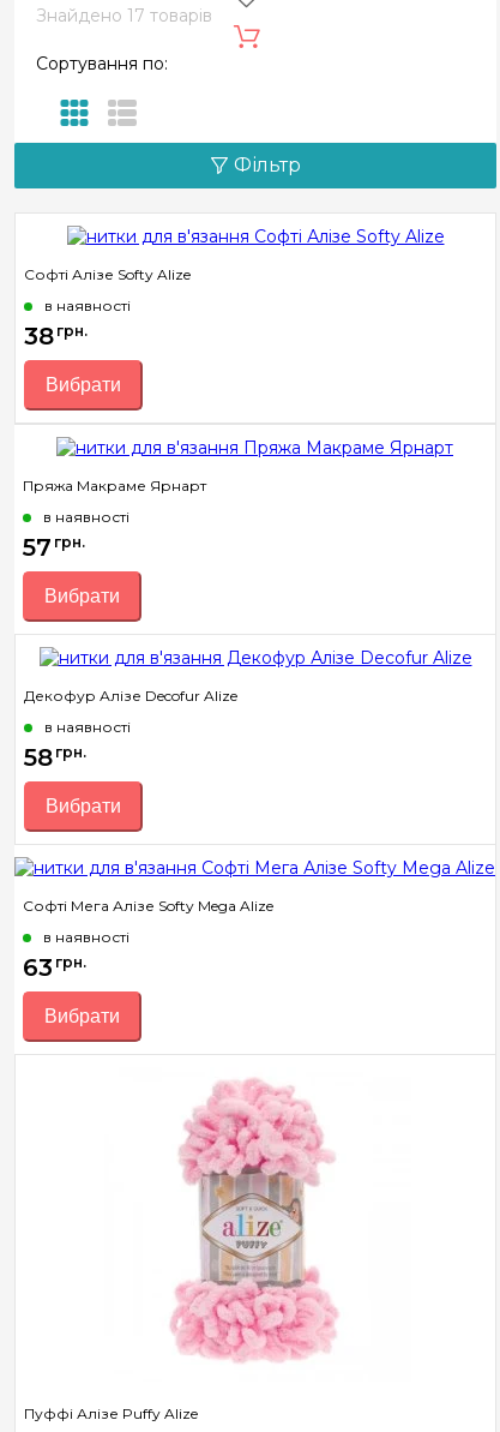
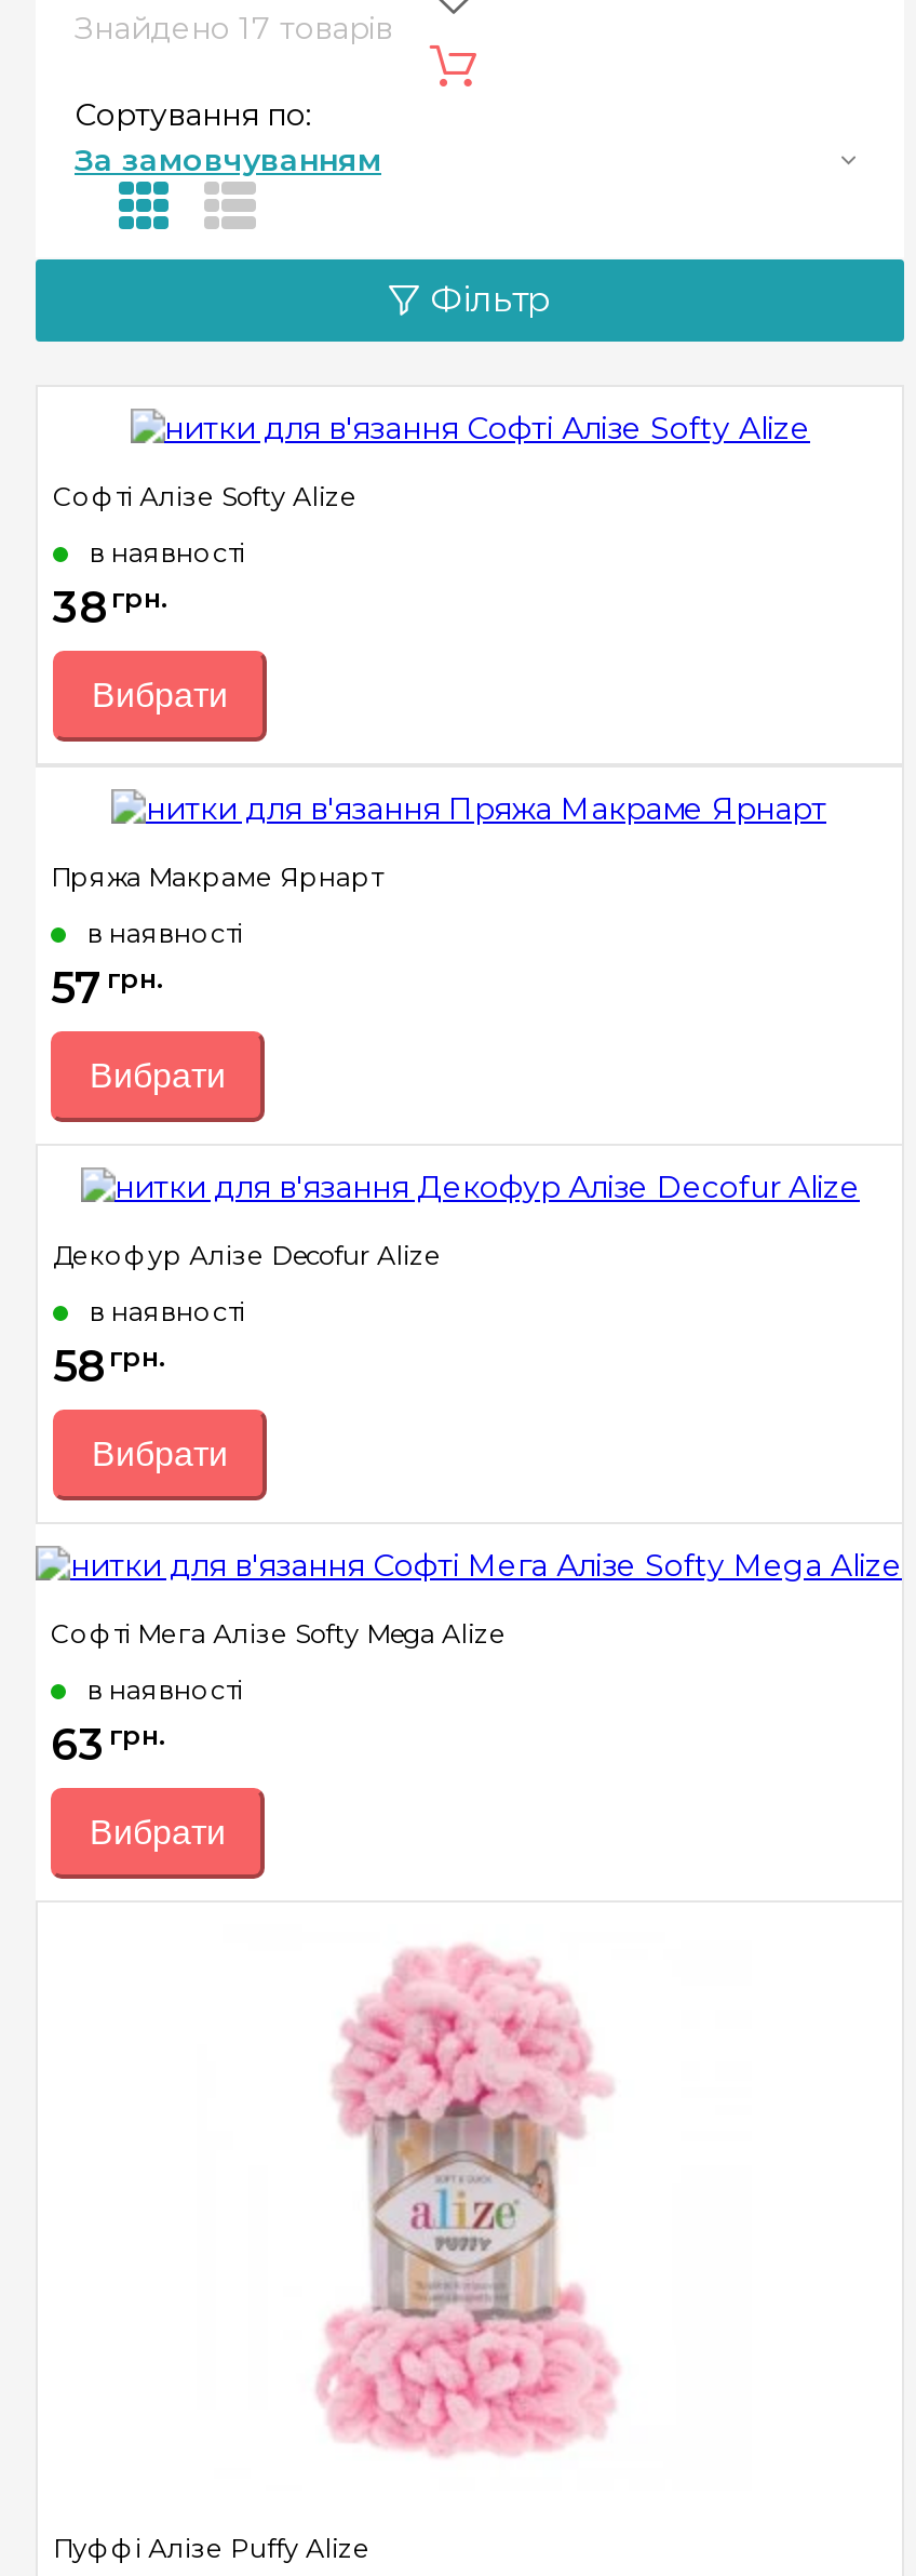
+ За замовчуванням
